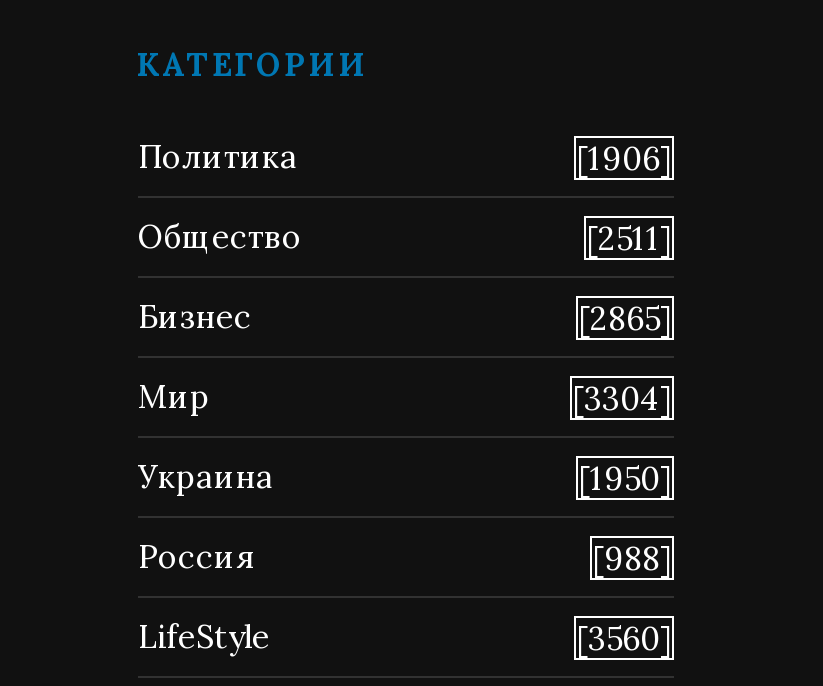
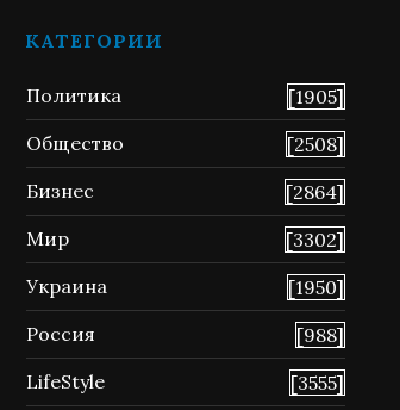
- [1906]
+ [1905]

- [2511]
+ [2508]

- [2865]
+ [2864]

- [3304]
+ [3302]

- [3560]
+ [3555]
